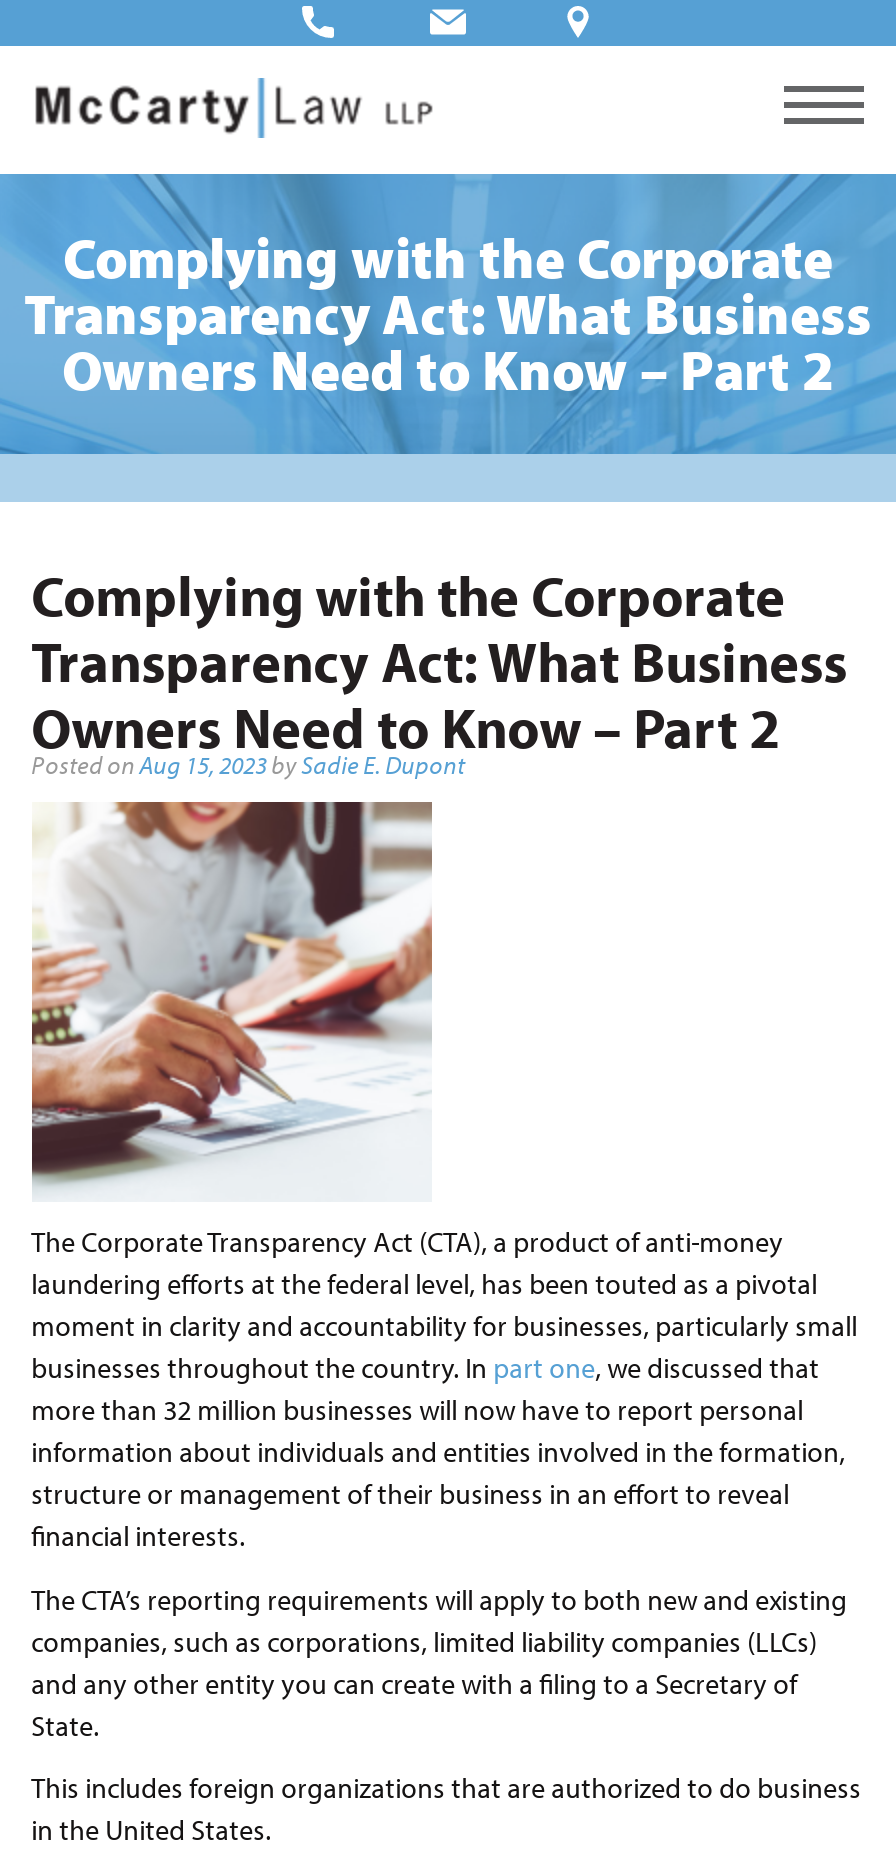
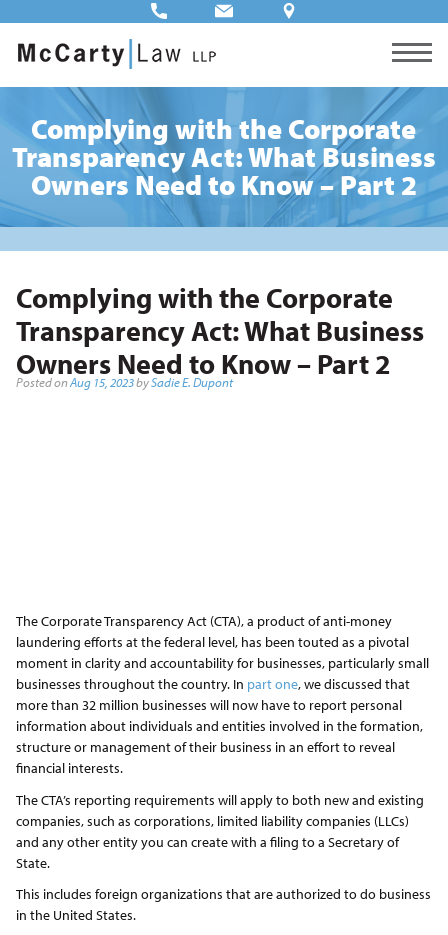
- [image]
